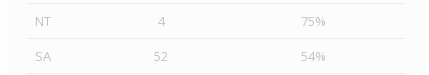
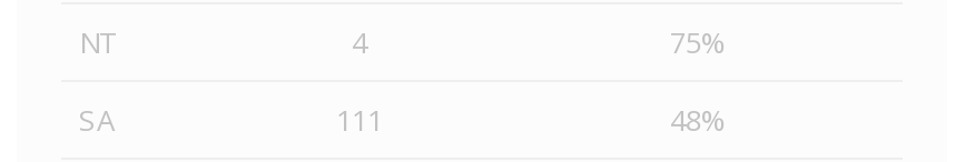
- 52
+ 111

- 54%
+ 48%
